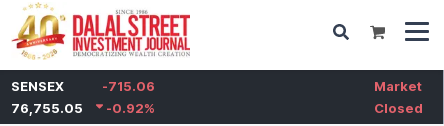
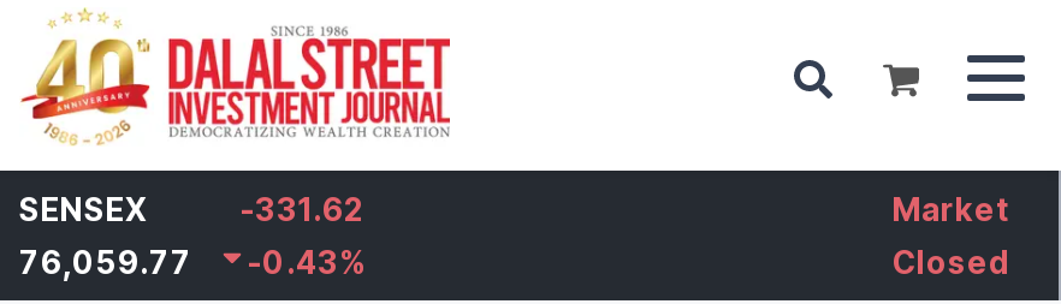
- -715.06
+ -331.62

- 76,755.05
+ 76,059.77

- -0.92%
+ -0.43%
